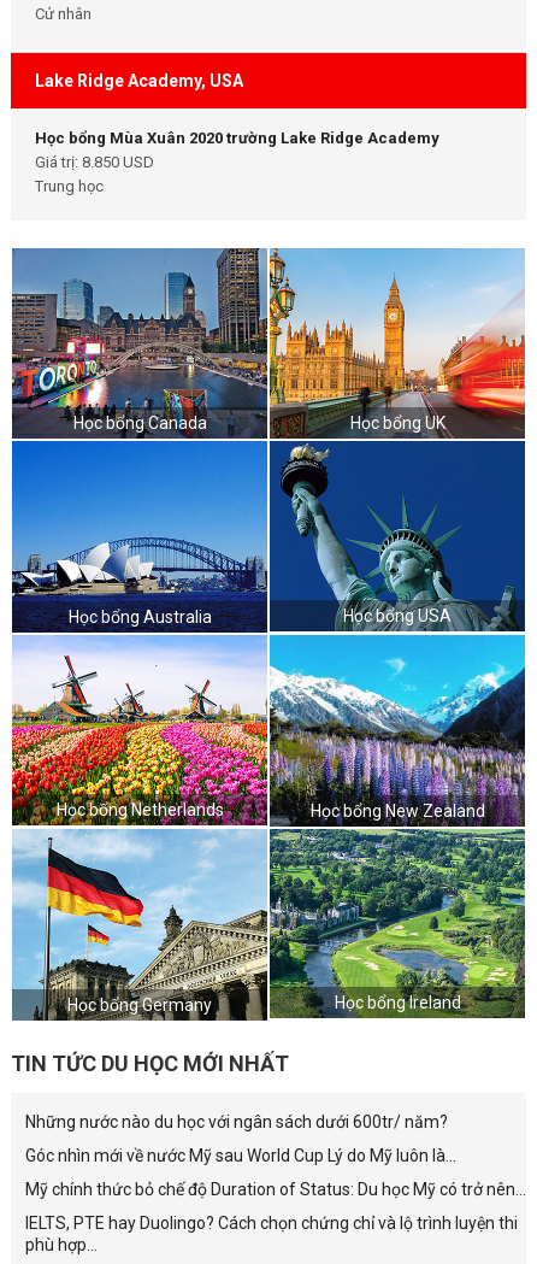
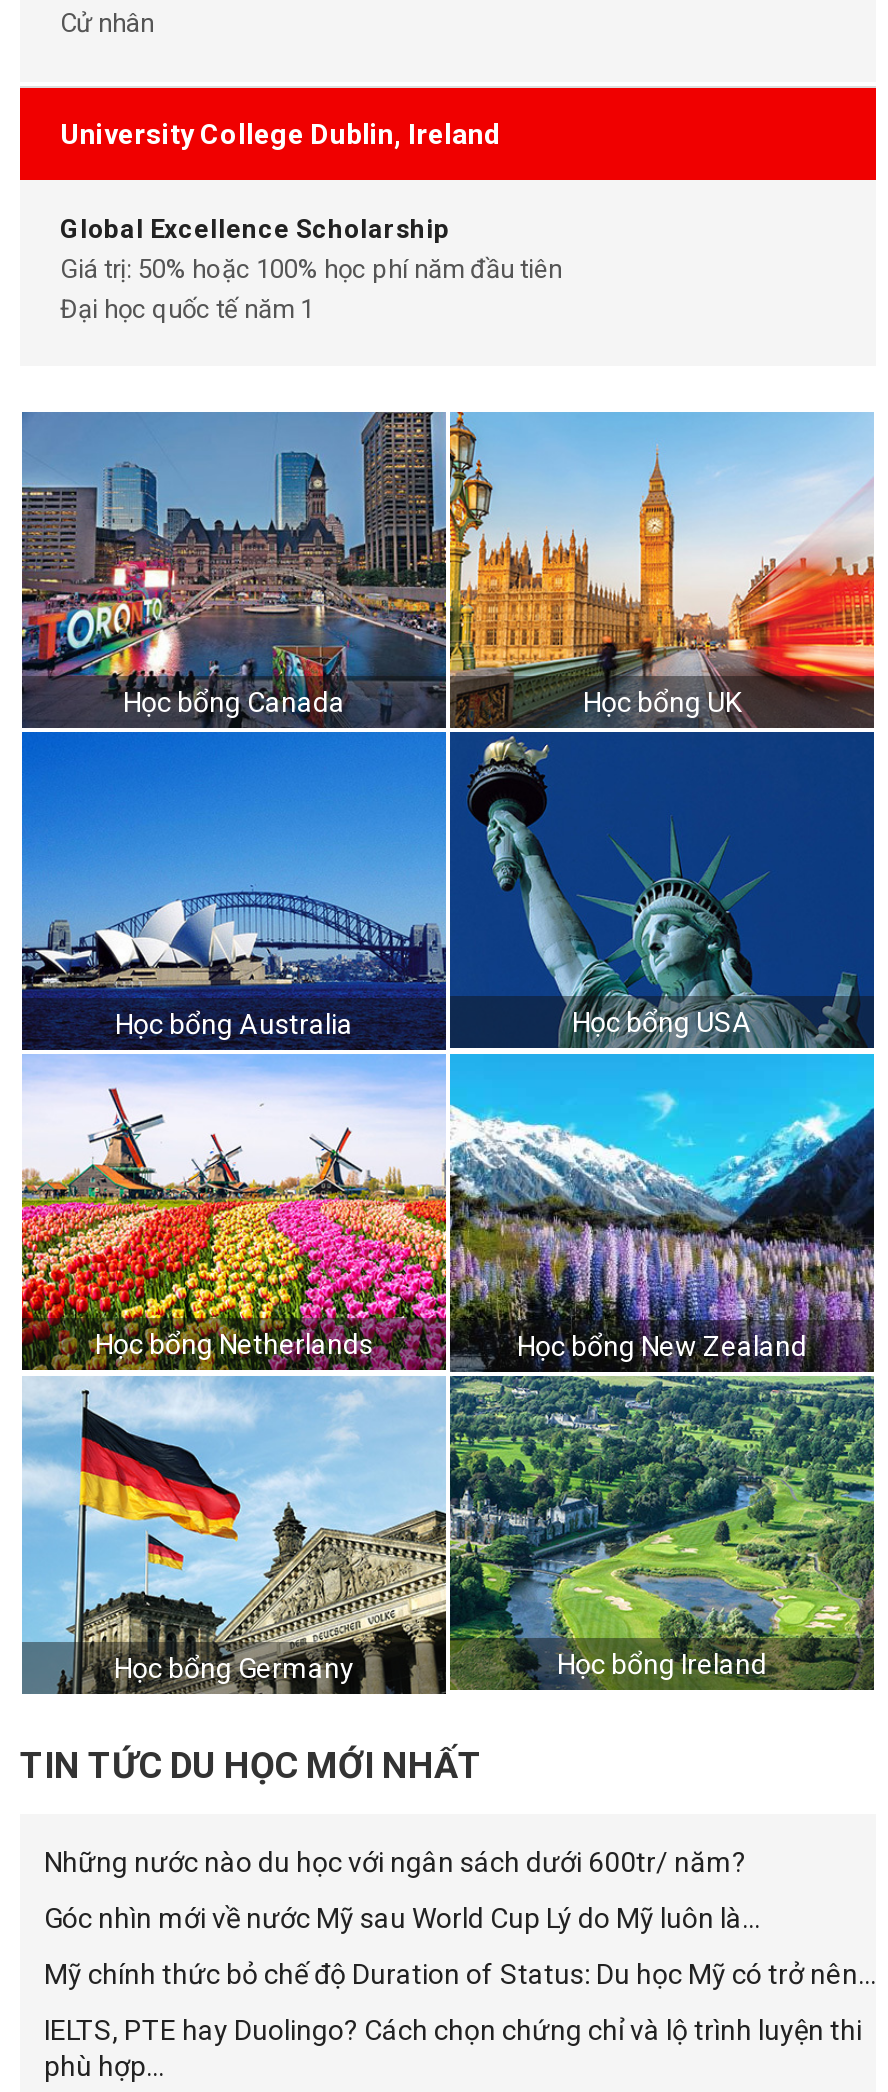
- Lake Ridge Academy, USA
+ University College Dublin, Ireland

- Học bổng Mùa Xuân 2020 trường Lake Ridge Academy
- Giá trị: 8.850 USD
- Trung học
+ Global Excellence Scholarship
+ Giá trị: 50% hoặc 100% học phí năm đầu tiên
+ Đại học quốc tế năm 1
